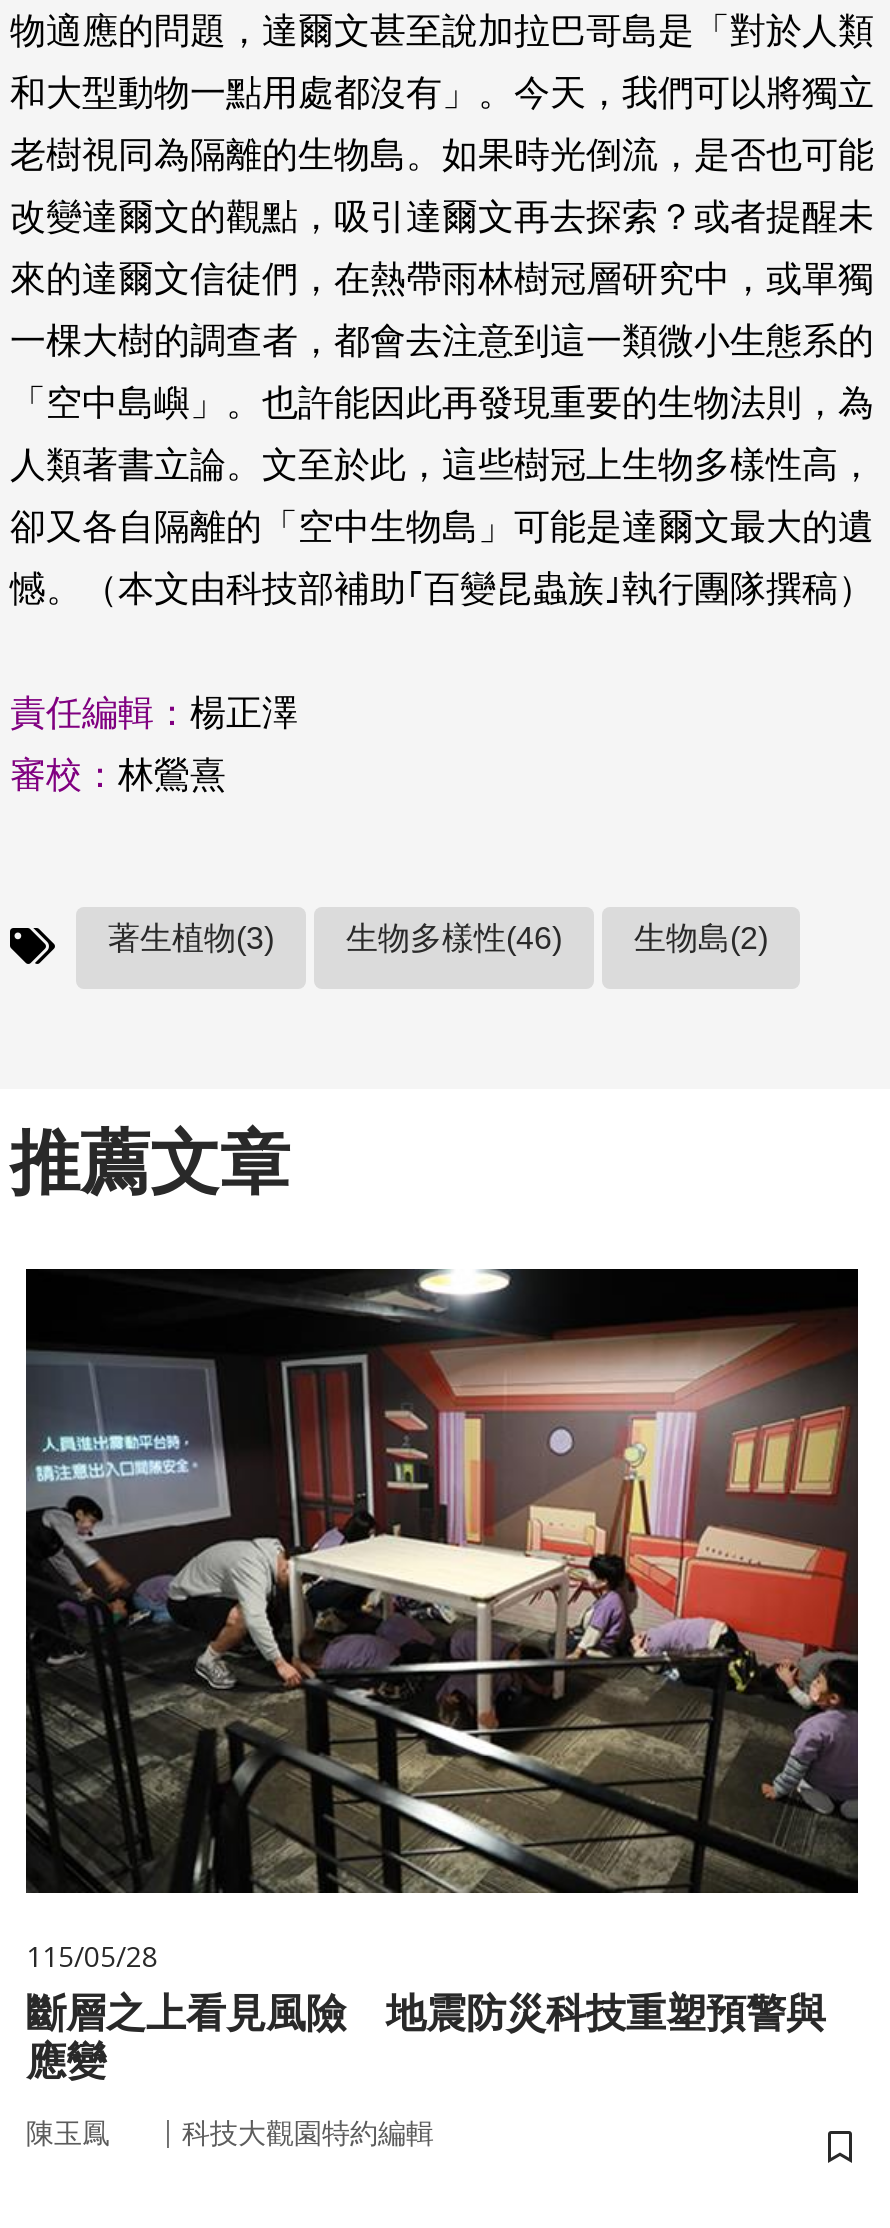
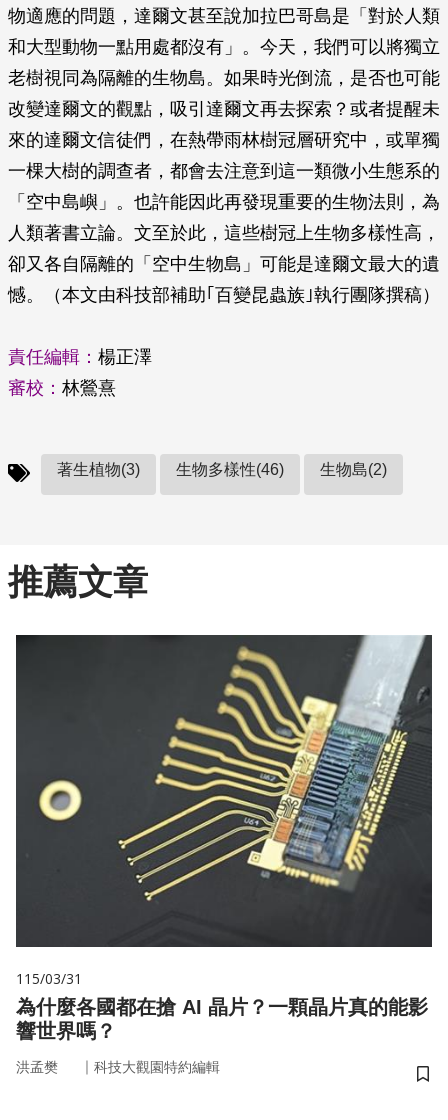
- [image]
- 115/05/28
- 斷層之上看見風險 地震防災科技重塑預警與
- 應變
+ [image]
+ 115/03/31
+ 為什麼各國都在搶 AI 晶片？一顆晶片真的能影
+ 響世界嗎？

- 陳玉鳳
+ 洪孟樊
